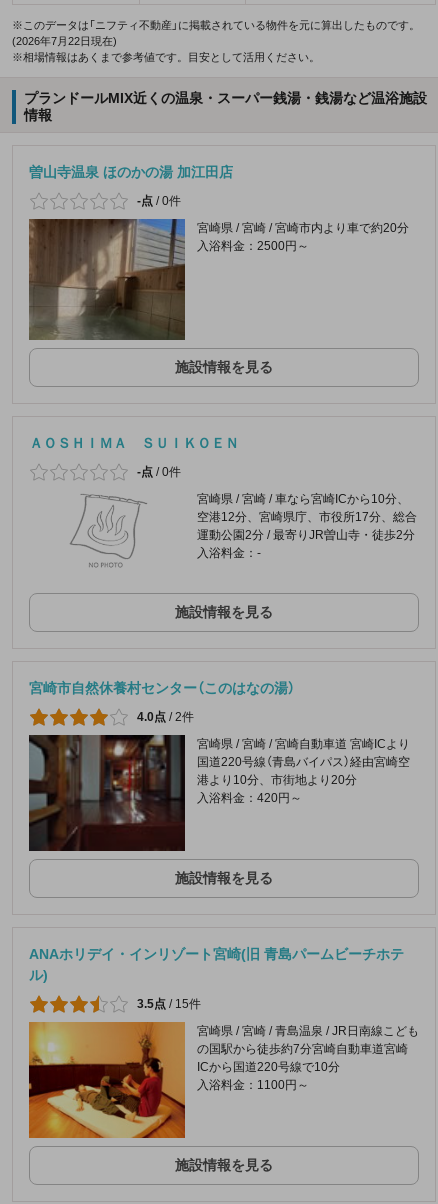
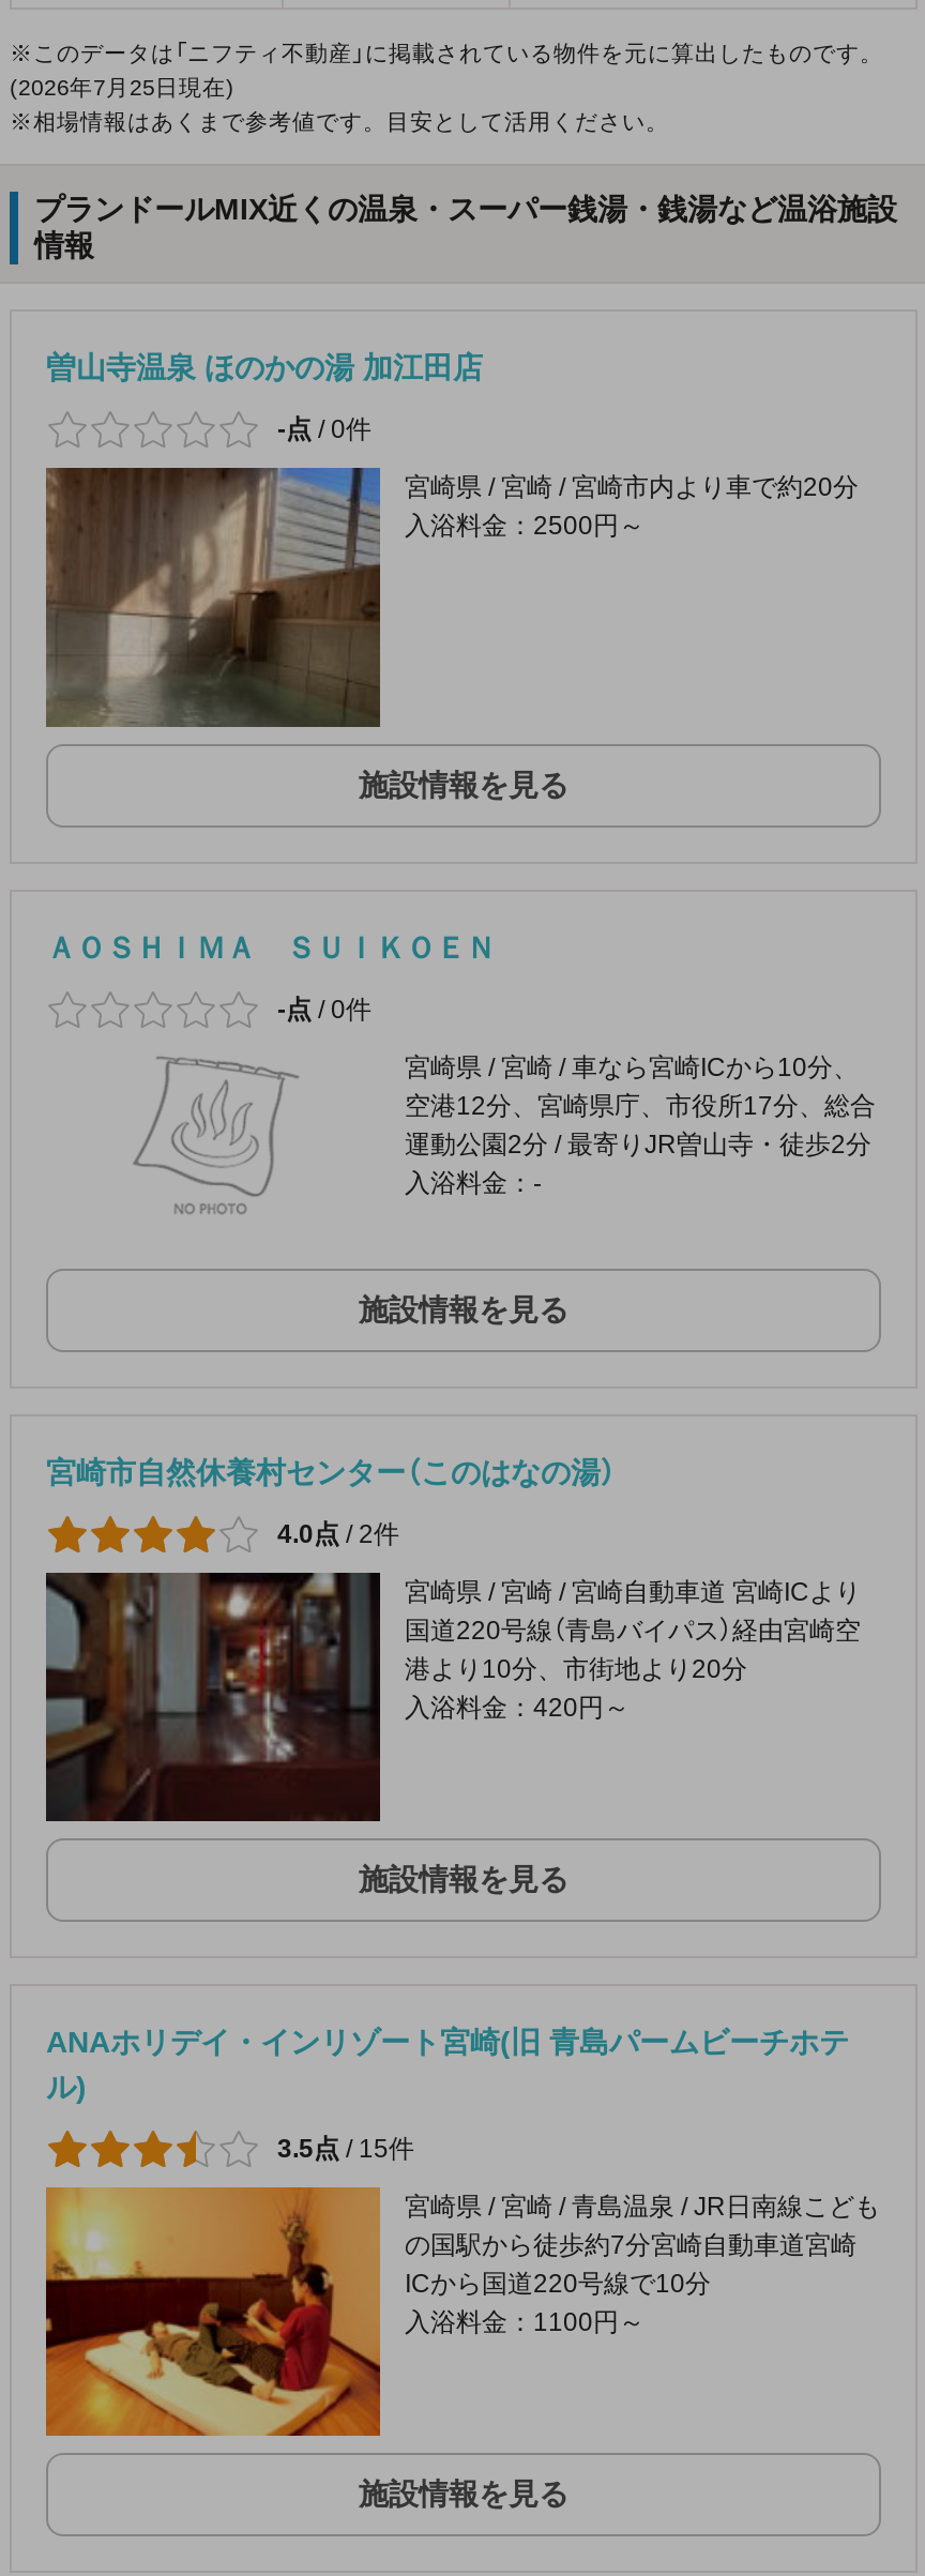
- (2026年7月22日現在)
+ (2026年7月25日現在)
